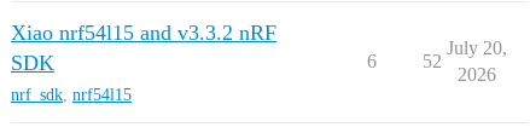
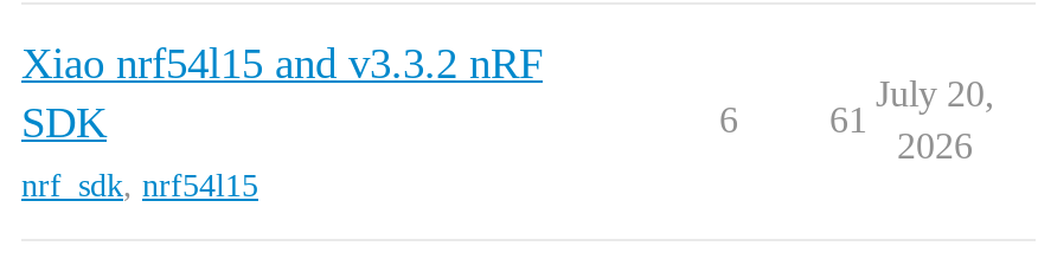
- 52
+ 61
